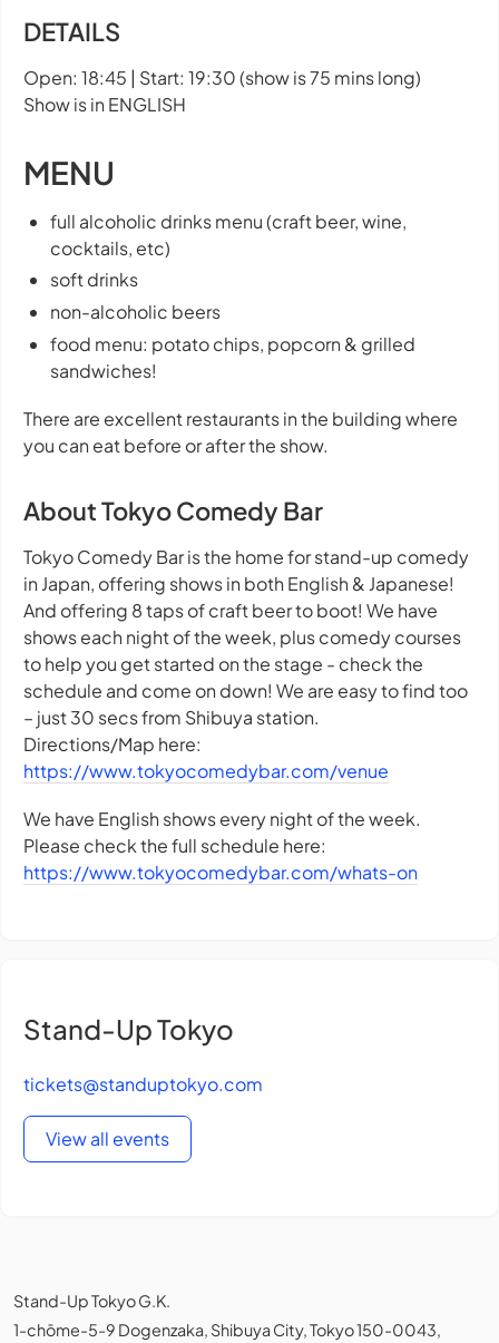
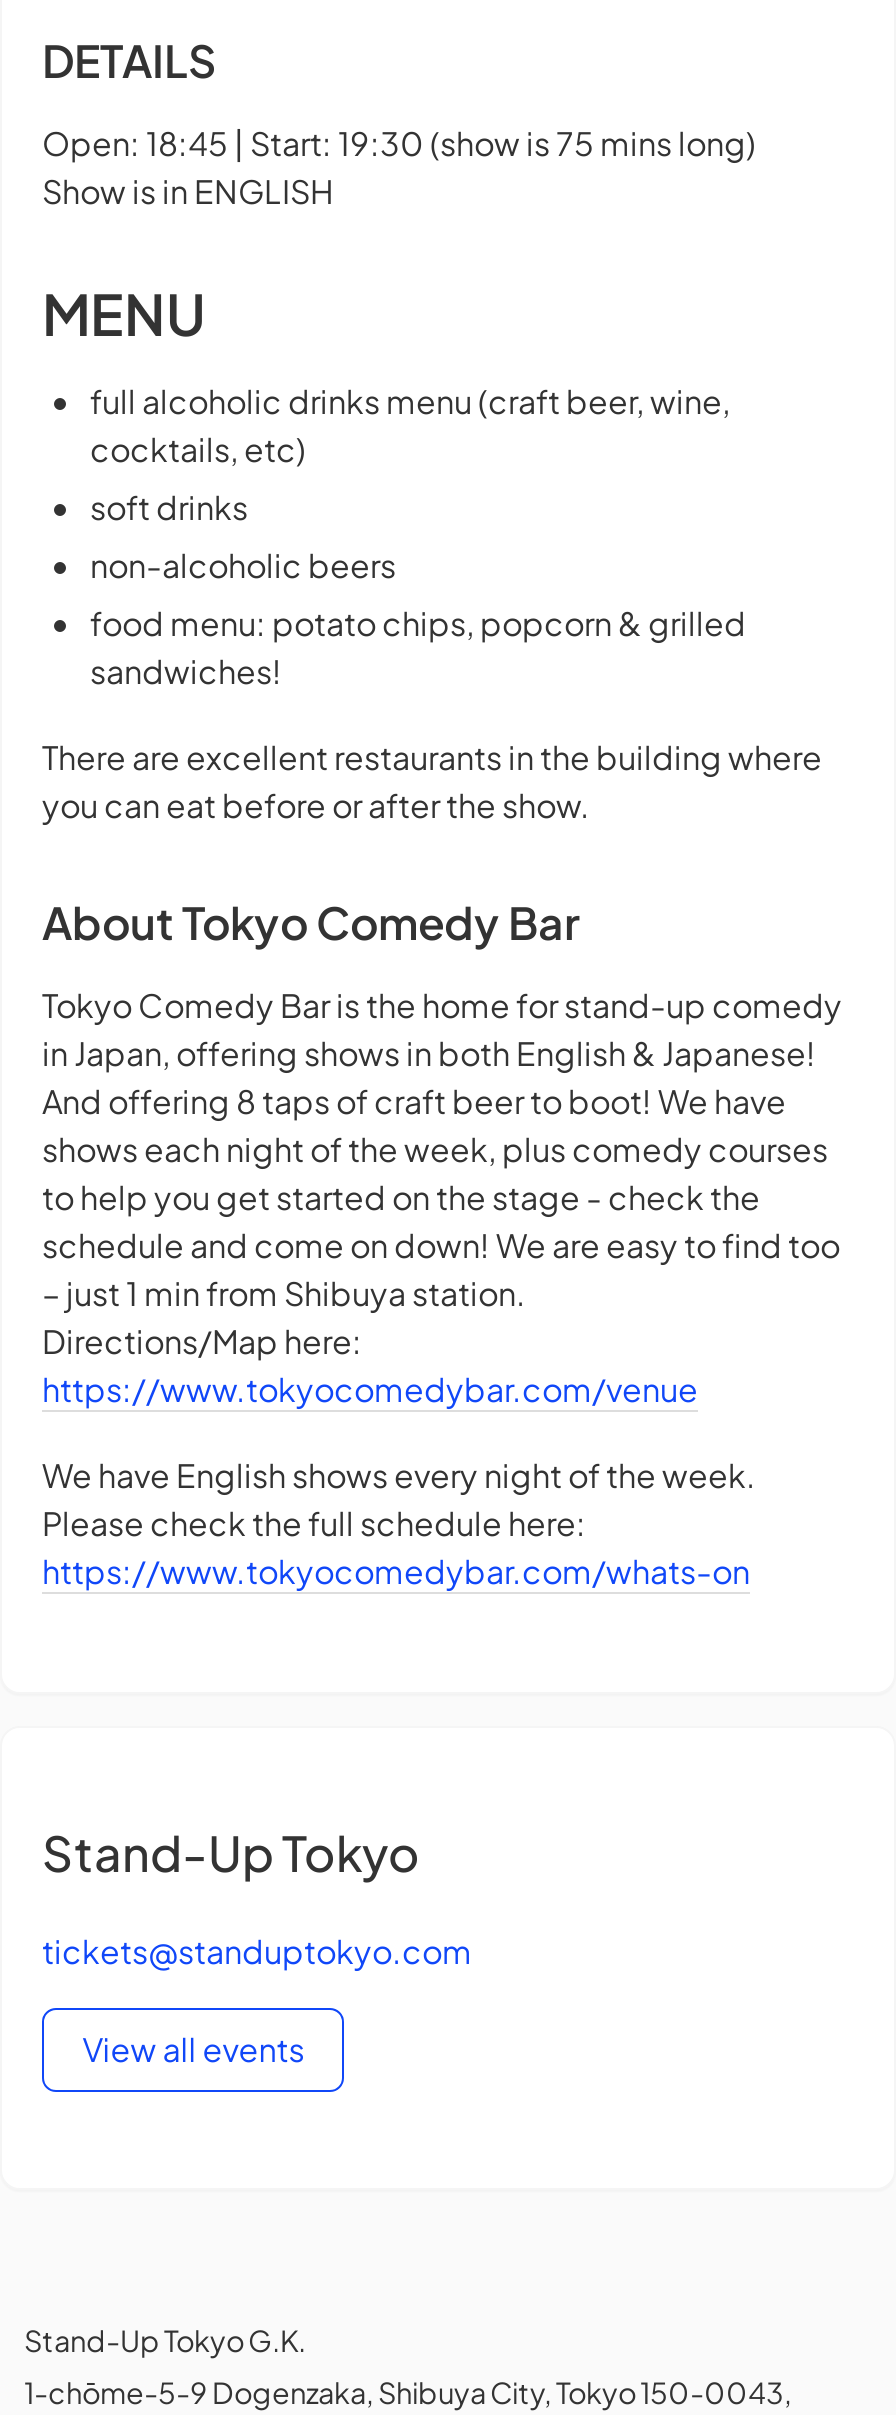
- – just 30 secs from Shibuya station.
+ – just 1 min from Shibuya station.
